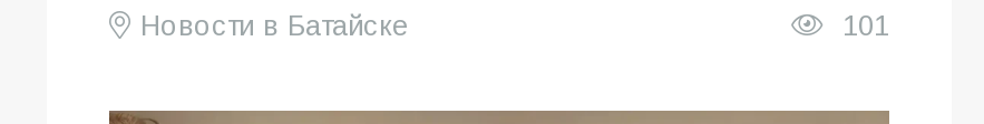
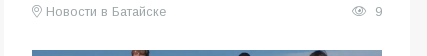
- 101
+ 9
